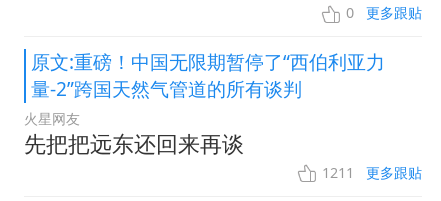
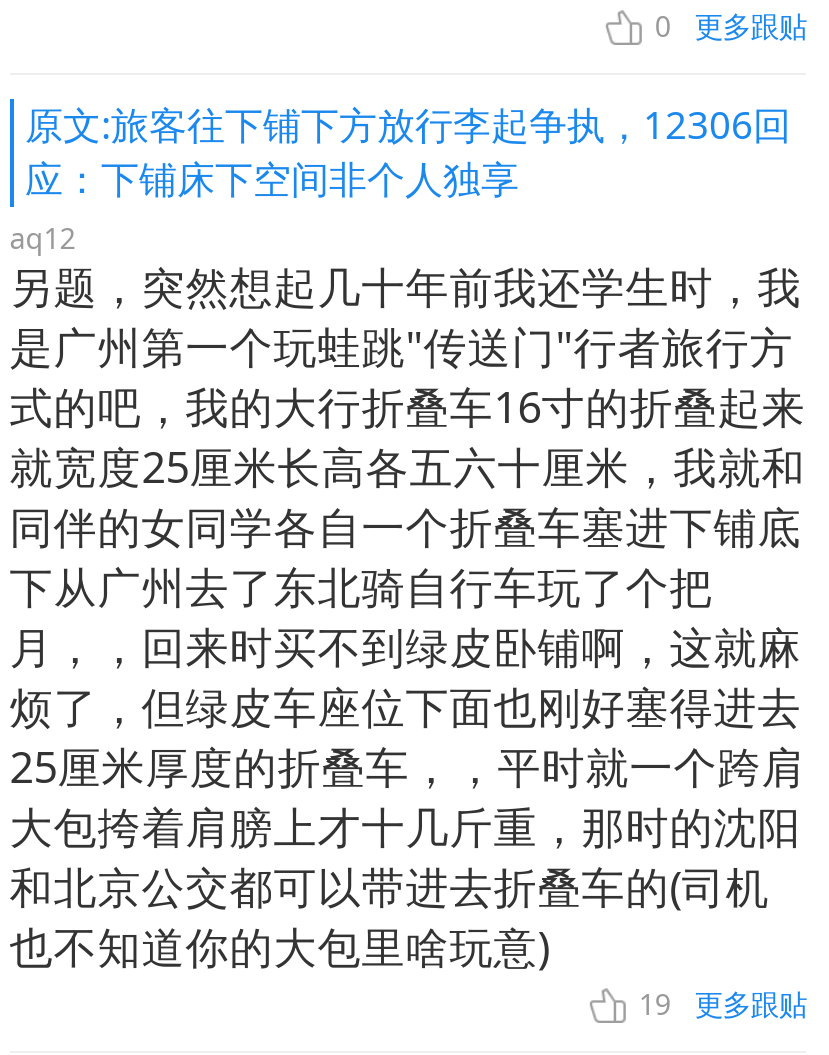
- 原文:重磅！中国无限期暂停了“西伯利亚力
- 量-2”跨国天然气管道的所有谈判
- 火星网友
- 先把把远东还回来再谈
- 1211
+ 原文:旅客往下铺下方放行李起争执，12306回
+ 应：下铺床下空间非个人独享
+ aq12
+ 另题，突然想起几十年前我还学生时，我
+ 是广州第一个玩蛙跳"传送门"行者旅行方
+ 式的吧，我的大行折叠车16寸的折叠起来
+ 就宽度25厘米长高各五六十厘米，我就和
+ 同伴的女同学各自一个折叠车塞进下铺底
+ 下从广州去了东北骑自行车玩了个把
+ 月，，回来时买不到绿皮卧铺啊，这就麻
+ 烦了，但绿皮车座位下面也刚好塞得进去
+ 25厘米厚度的折叠车，，平时就一个跨肩
+ 大包挎着肩膀上才十几斤重，那时的沈阳
+ 和北京公交都可以带进去折叠车的(司机
+ 也不知道你的大包里啥玩意)
+ 19
